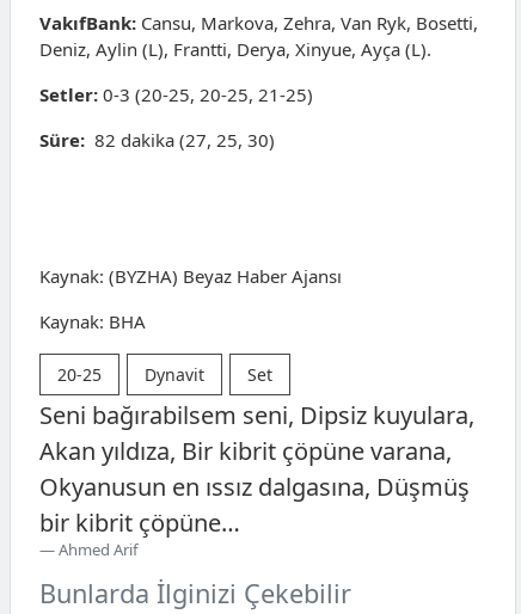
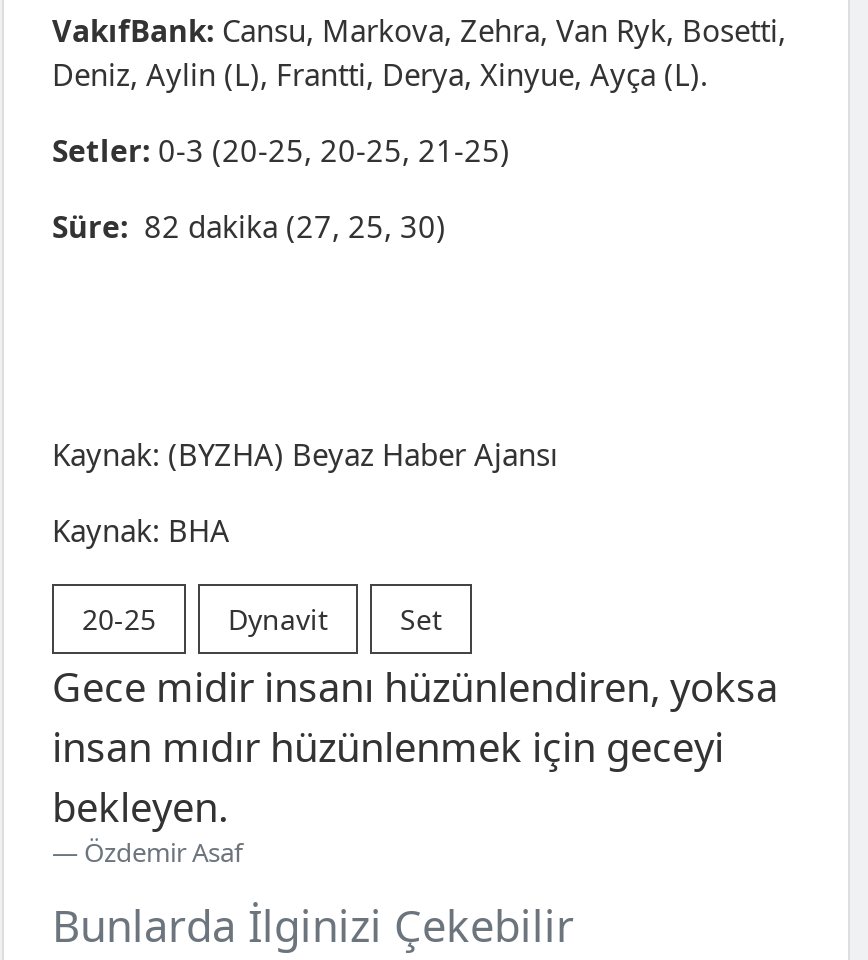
- Seni bağırabilsem seni, Dipsiz kuyulara,
- Akan yıldıza, Bir kibrit çöpüne varana,
- Okyanusun en ıssız dalgasına, Düşmüş
- bir kibrit çöpüne…
- Ahmed Arif
+ Gece midir insanı hüzünlendiren, yoksa
+ insan mıdır hüzünlenmek için geceyi
+ bekleyen.
+ Özdemir Asaf
